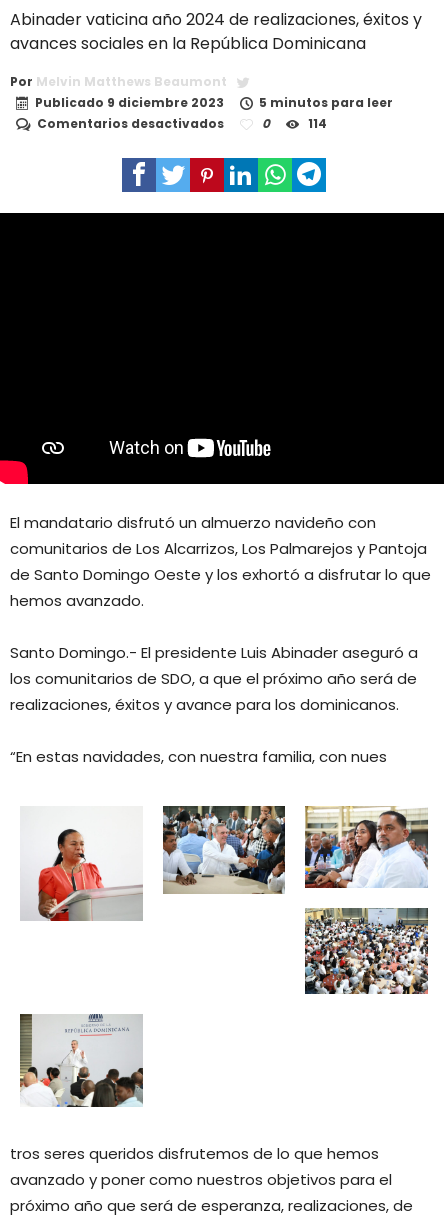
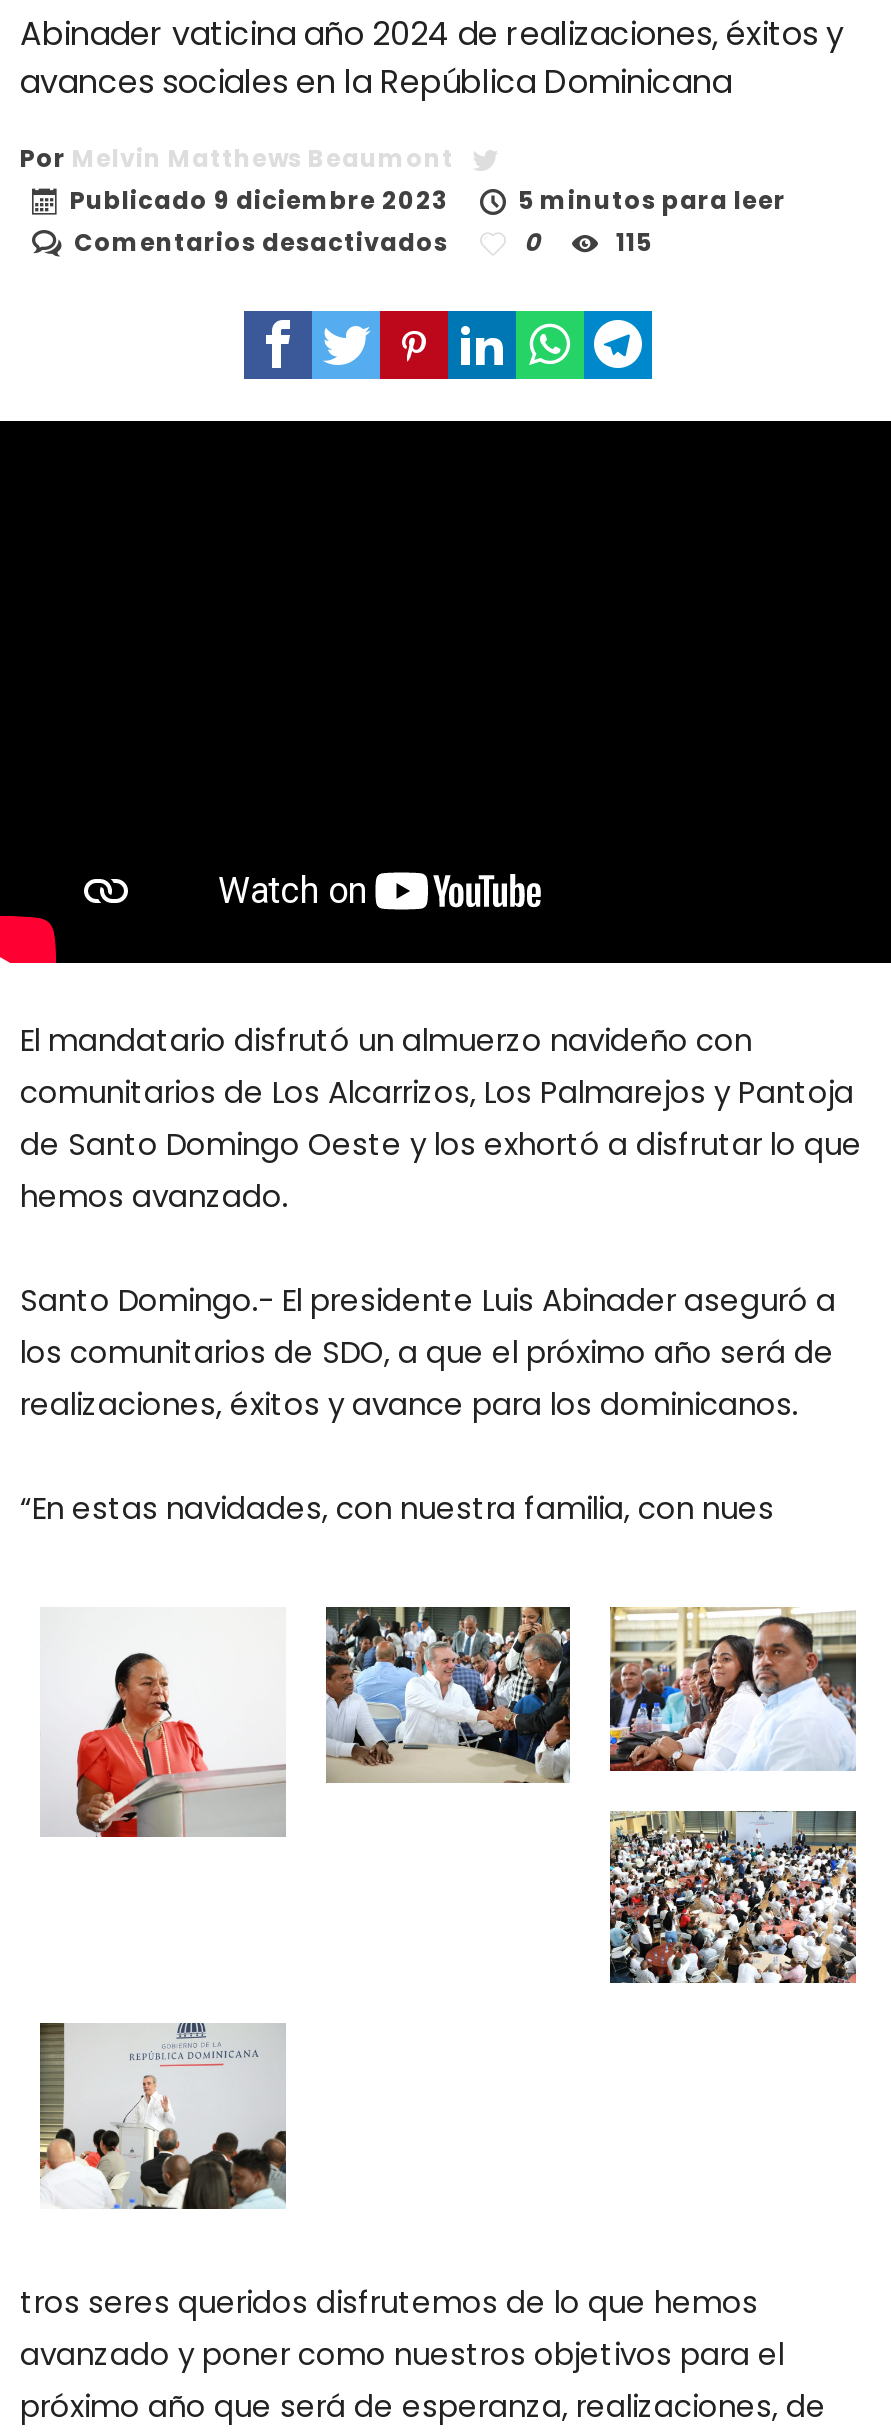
- 114
+ 115
